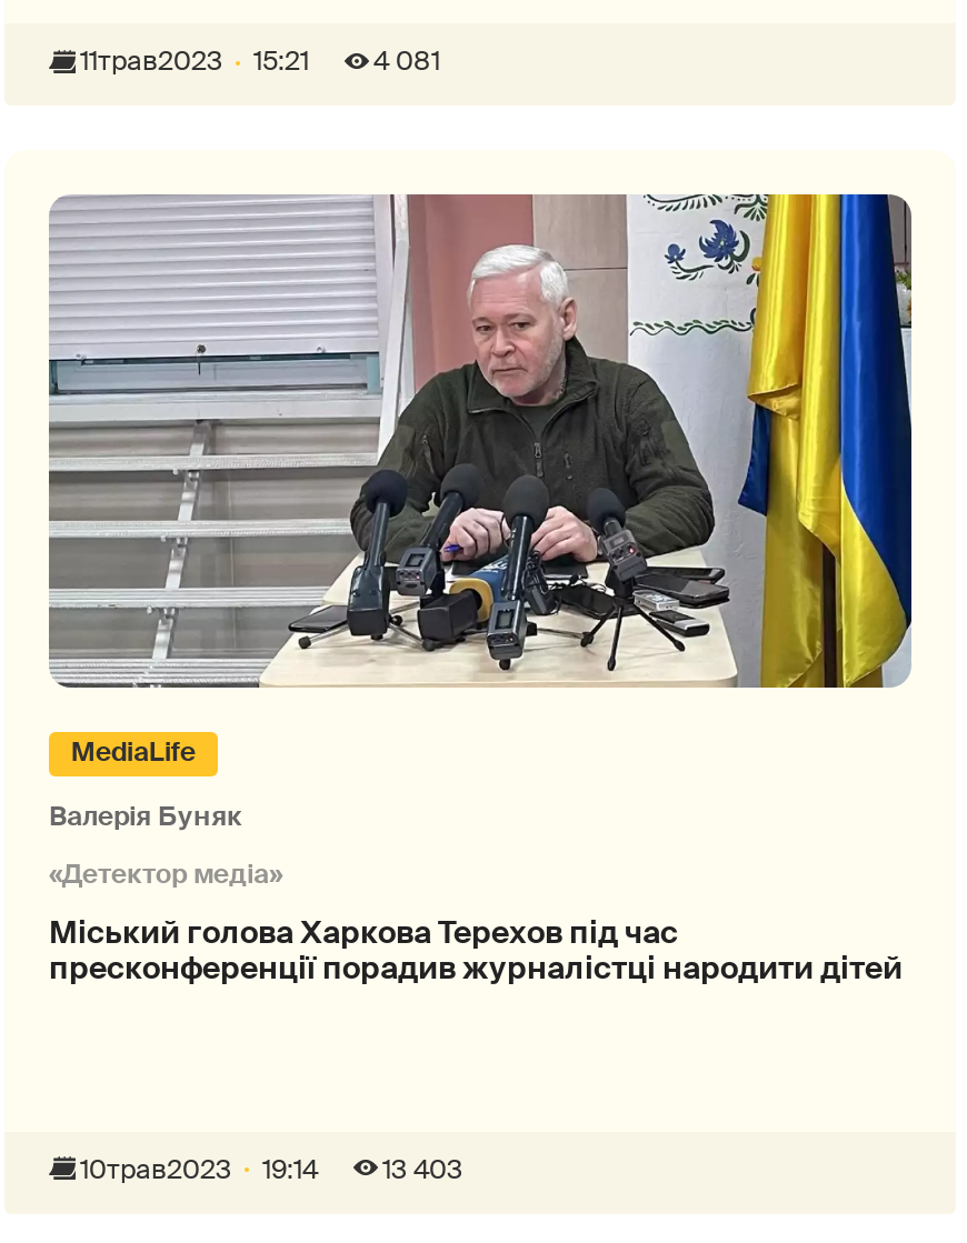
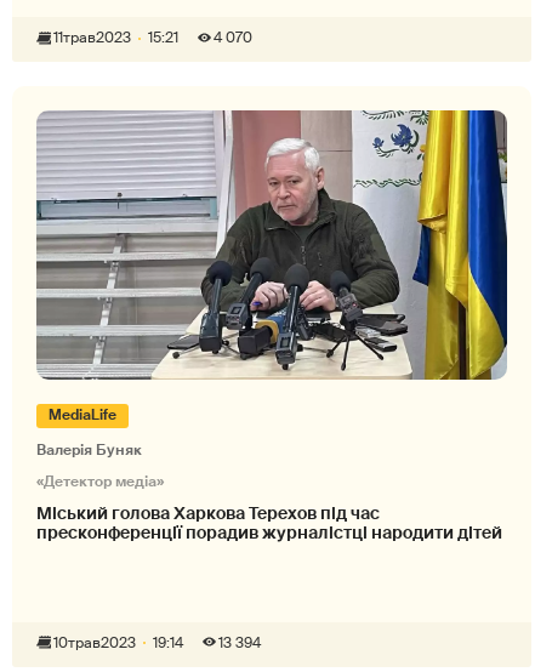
- 4 081
+ 4 070

- 10трав2023 19:14 13 403
+ 10трав2023 19:14 13 394
